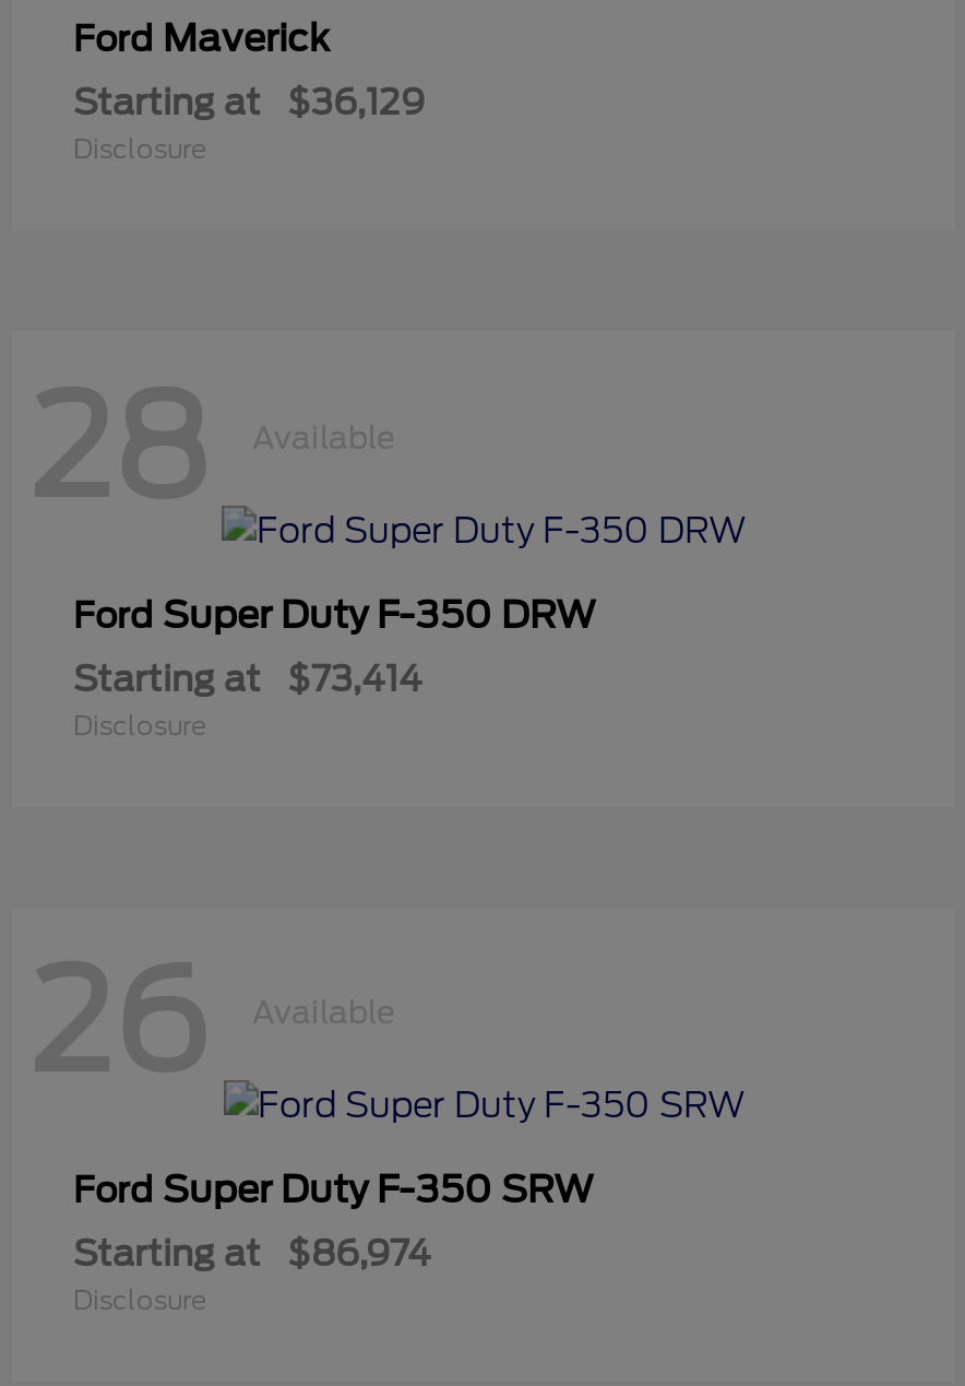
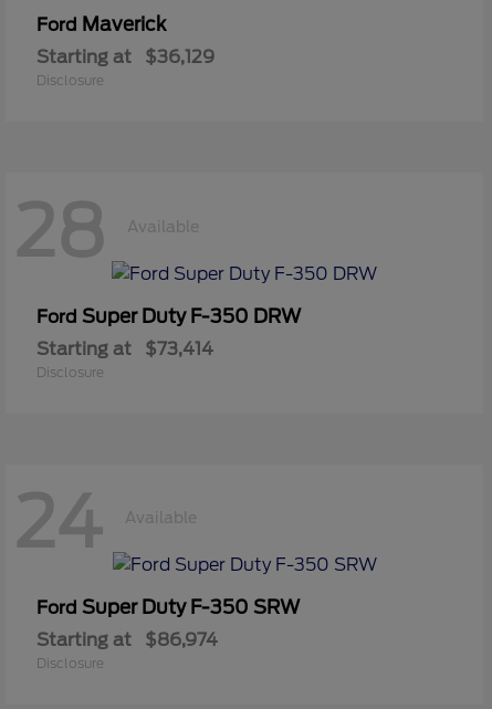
- 26
+ 24
